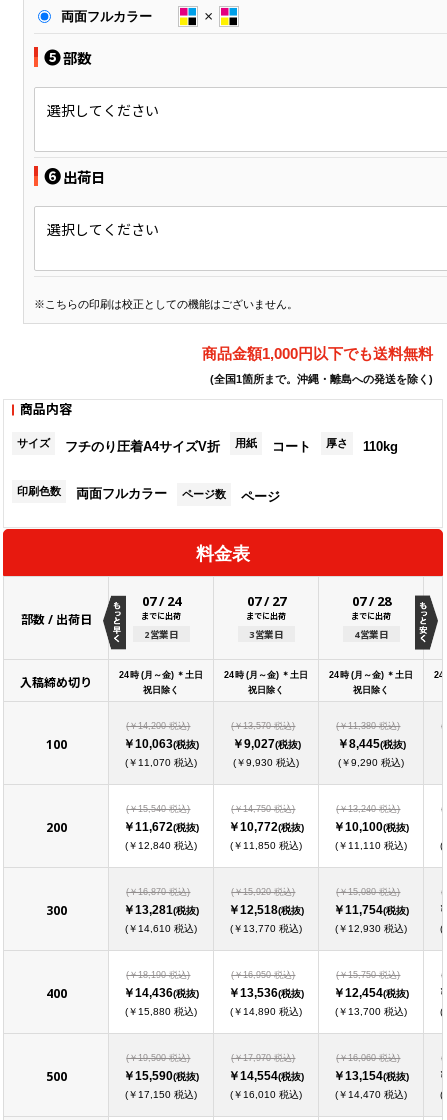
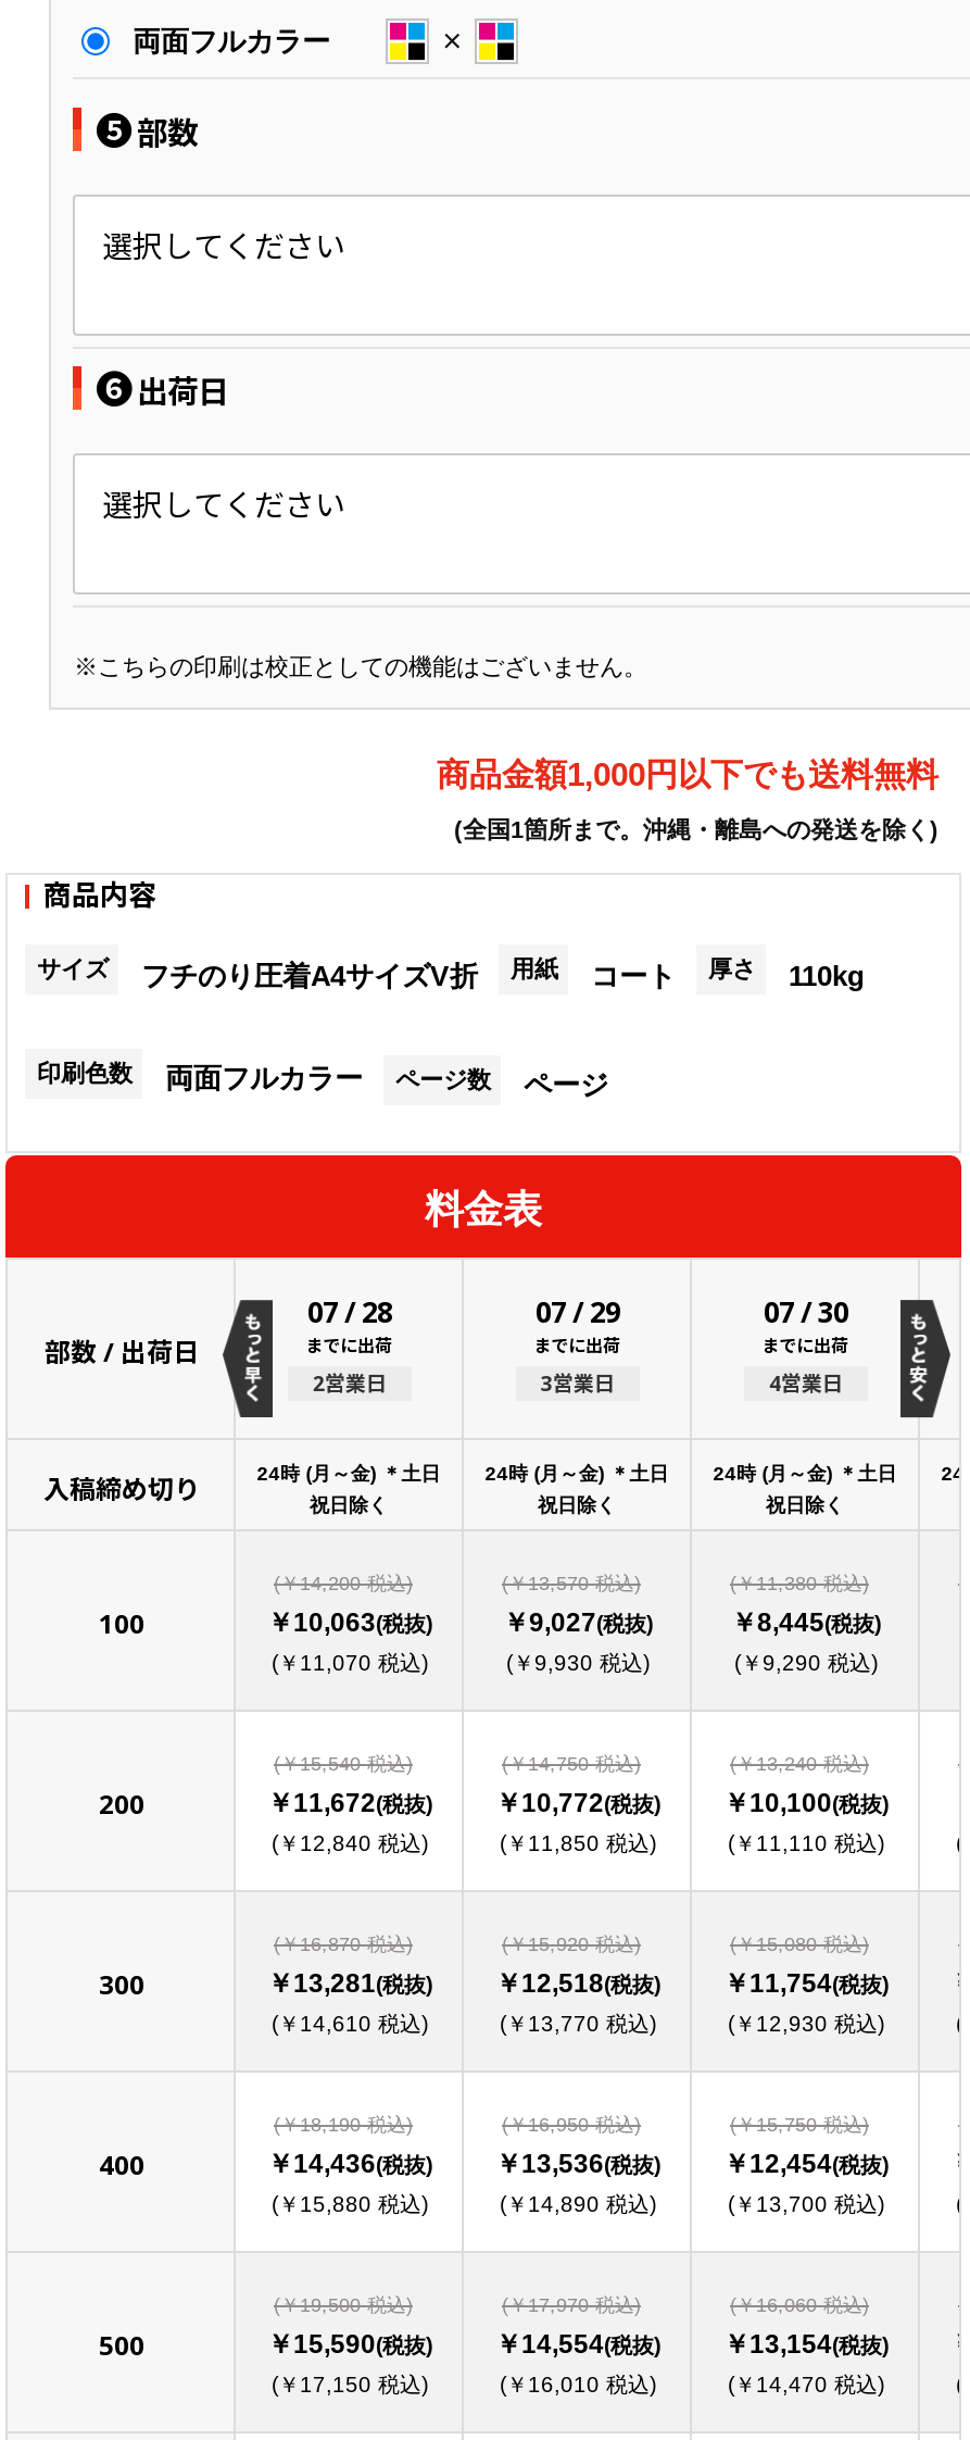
- 07/24
+ 07/28

- 07/27
+ 07/29

- 07/28
+ 07/30
